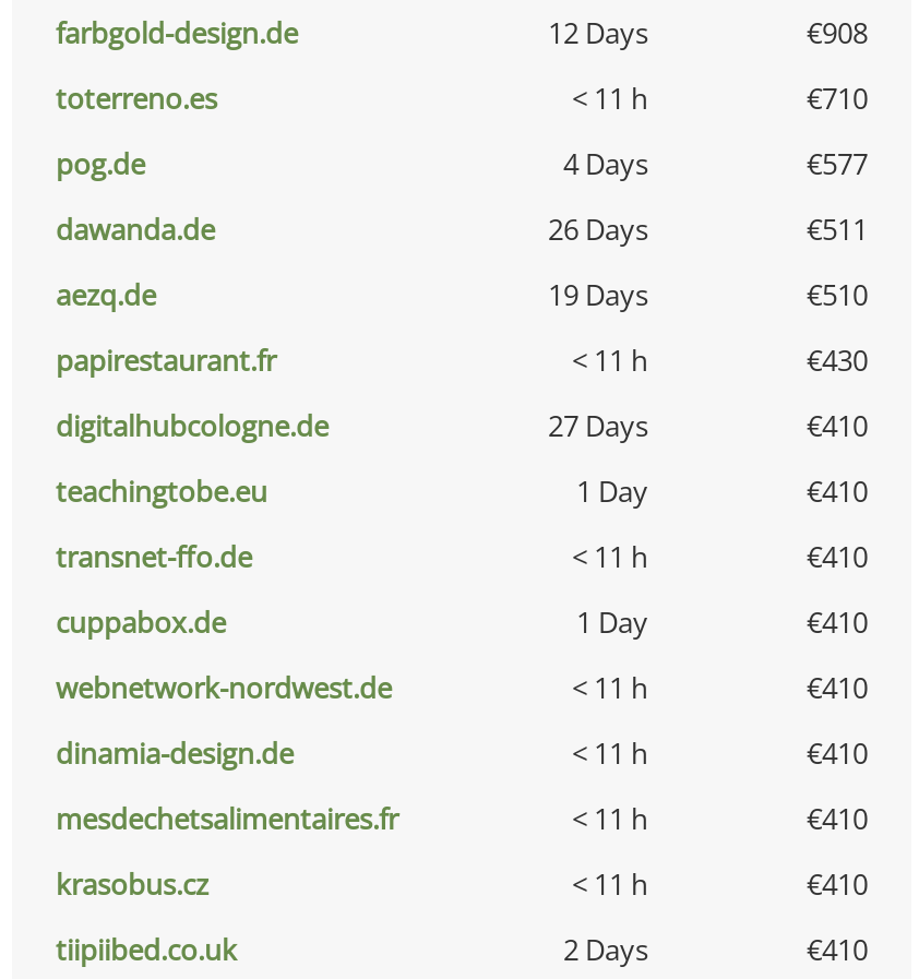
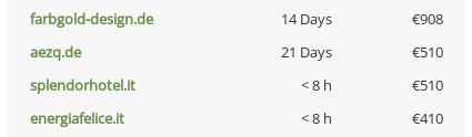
- 12 Days
+ 14 Days

- toterreno.es
- < 11 h
- €710
- pog.de
- 4 Days
- €577
- dawanda.de
- 26 Days
- €511

- 19 Days
+ 21 Days

- papirestaurant.fr
- < 11 h
- €430
- digitalhubcologne.de
- 27 Days
- €410
- teachingtobe.eu
- 1 Day
- €410
- transnet-ffo.de
- < 11 h
- €410
- cuppabox.de
- 1 Day
- €410
- webnetwork-nordwest.de
- < 11 h
- €410
- dinamia-design.de
- < 11 h
- €410
- mesdechetsalimentaires.fr
- < 11 h
- €410
- krasobus.cz
- < 11 h
- €410
- tiipiibed.co.uk
- 2 Days
+ splendorhotel.it
+ < 8 h
+ €510
+ energiafelice.it
+ < 8 h
